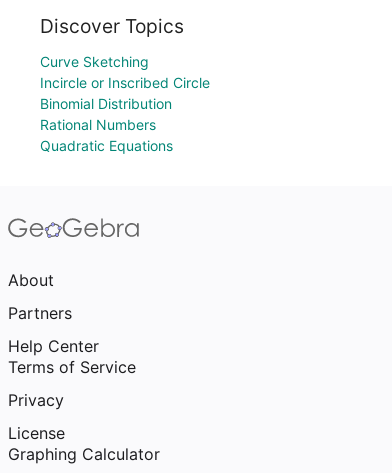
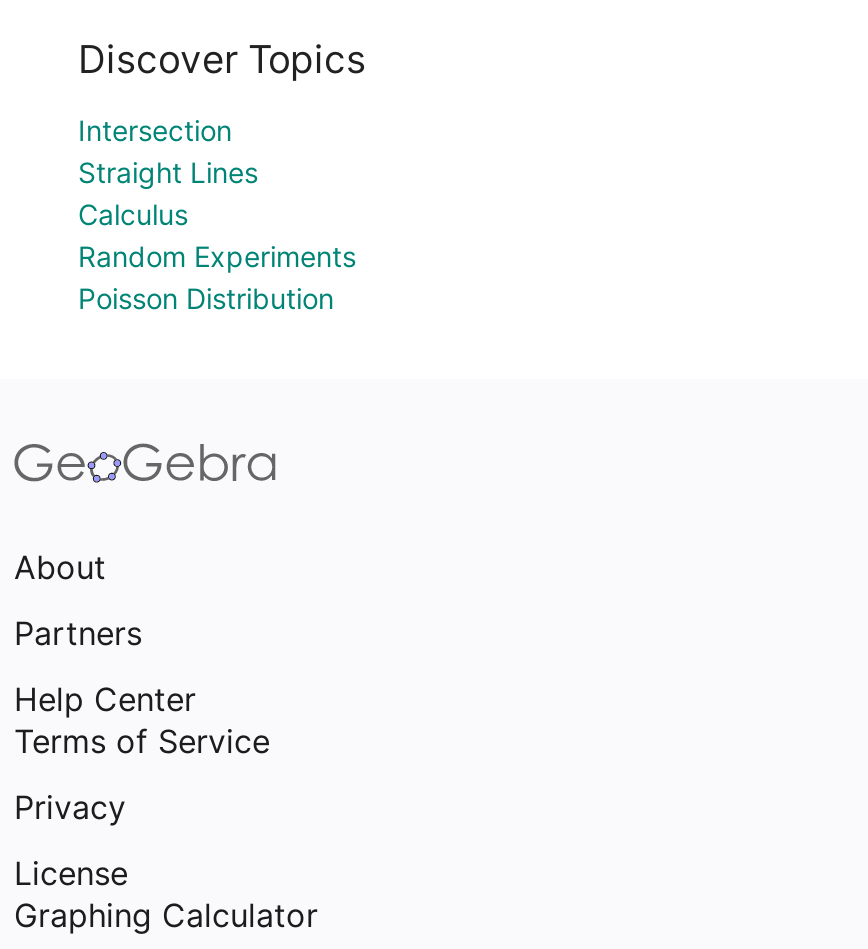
- Curve Sketching
- Incircle or Inscribed Circle
- Binomial Distribution
- Rational Numbers
- Quadratic Equations
+ Intersection
+ Straight Lines
+ Calculus
+ Random Experiments
+ Poisson Distribution
